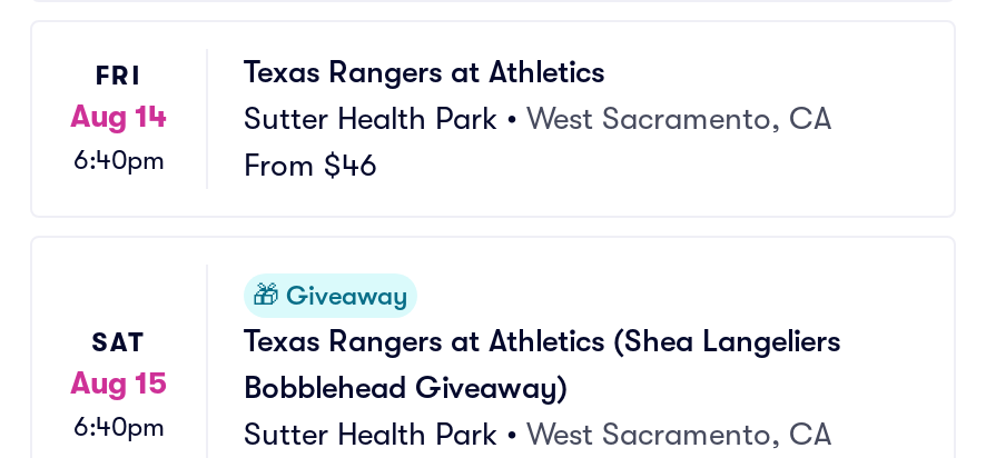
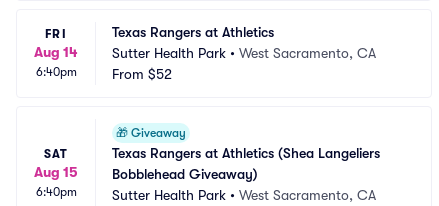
- From $46
+ From $52
